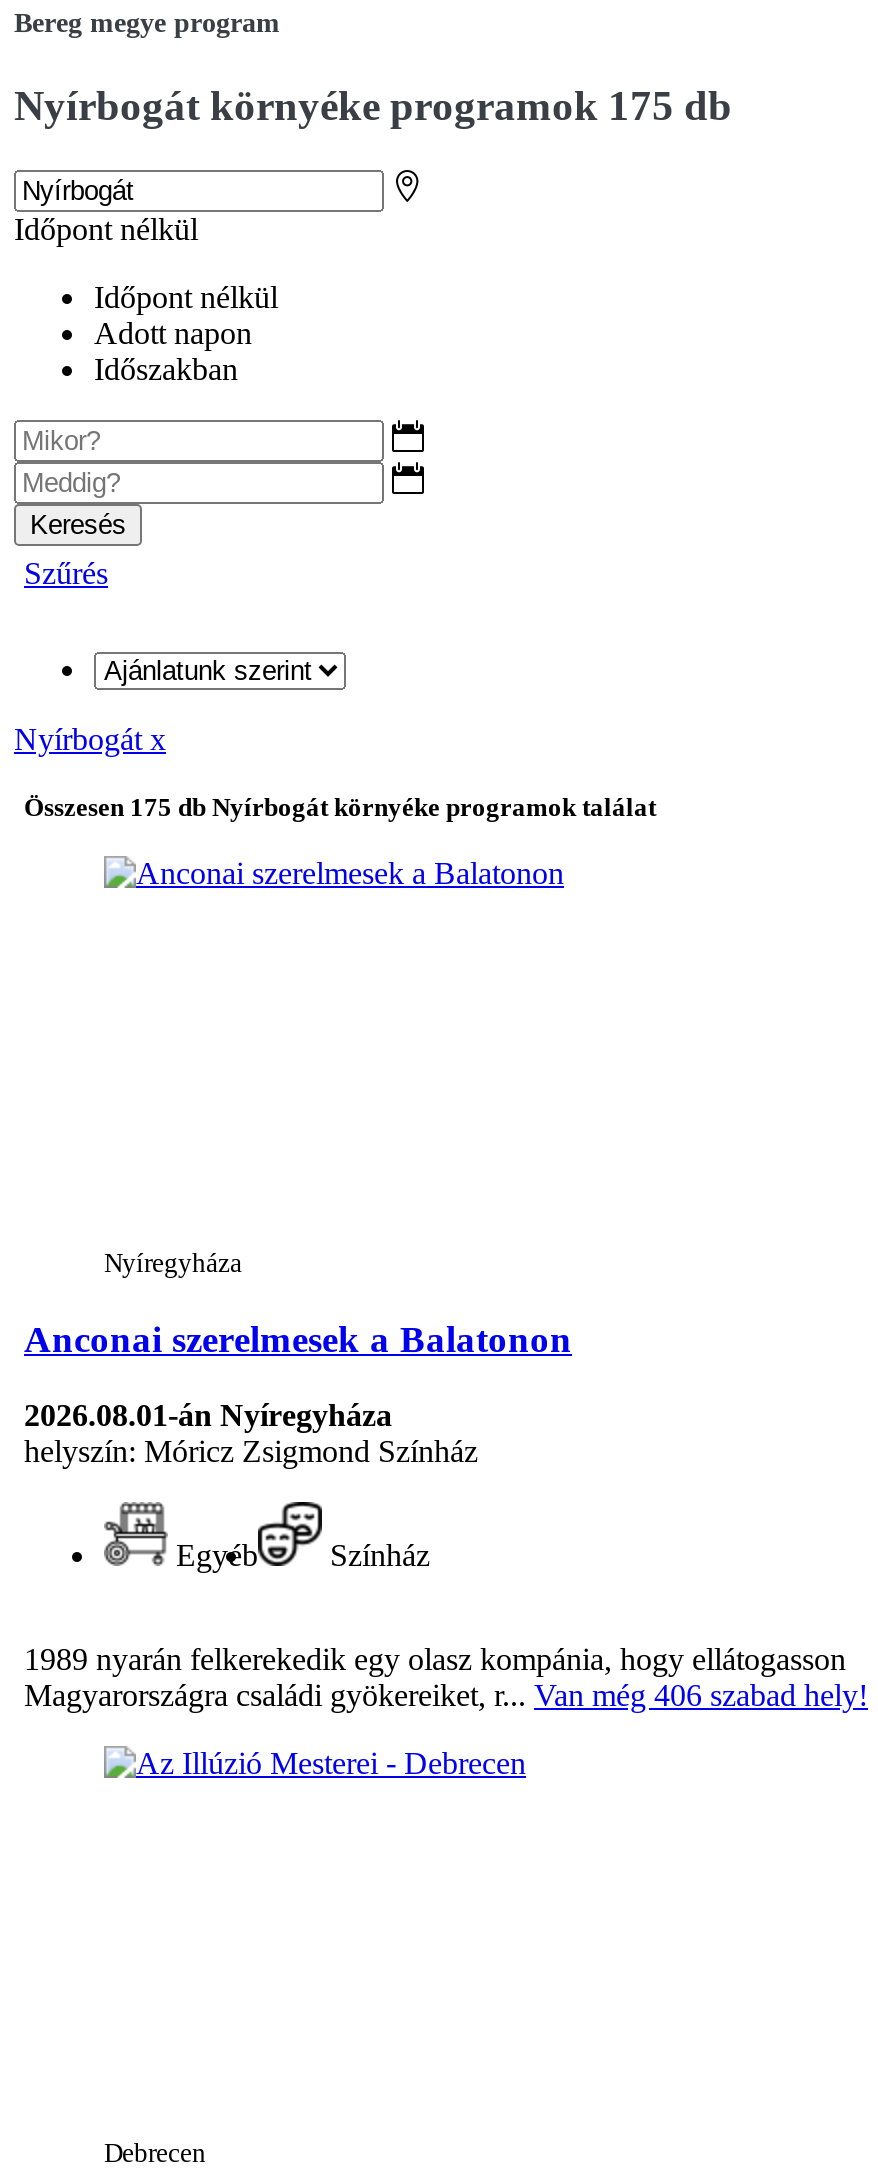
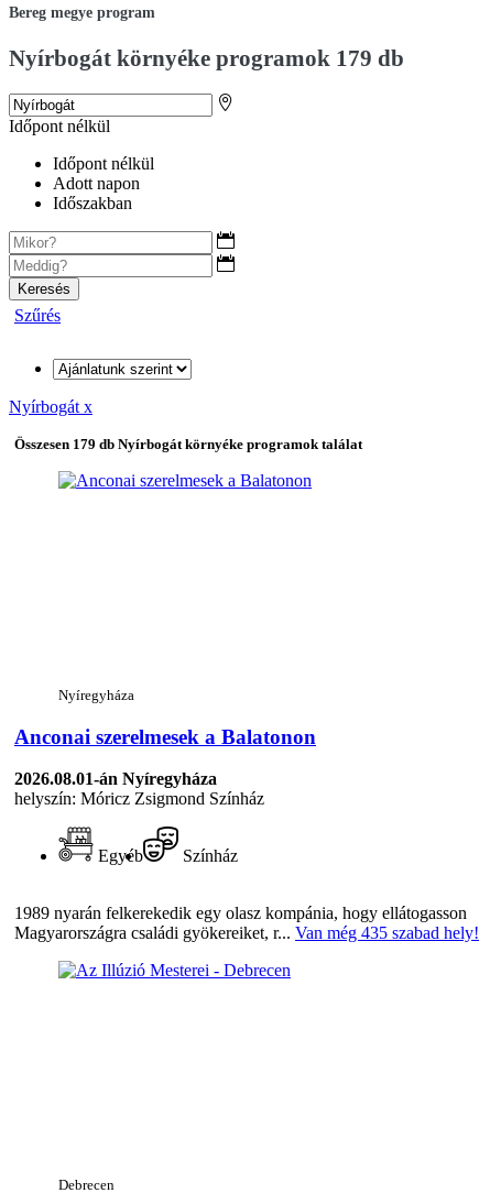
- Nyírbogát környéke programok 175 db
+ Nyírbogát környéke programok 179 db

- Összesen 175 db Nyírbogát környéke programok találat
+ Összesen 179 db Nyírbogát környéke programok találat

- Magyarországra családi gyökereiket, r... Van még 406 szabad hely!
+ Magyarországra családi gyökereiket, r... Van még 435 szabad hely!
